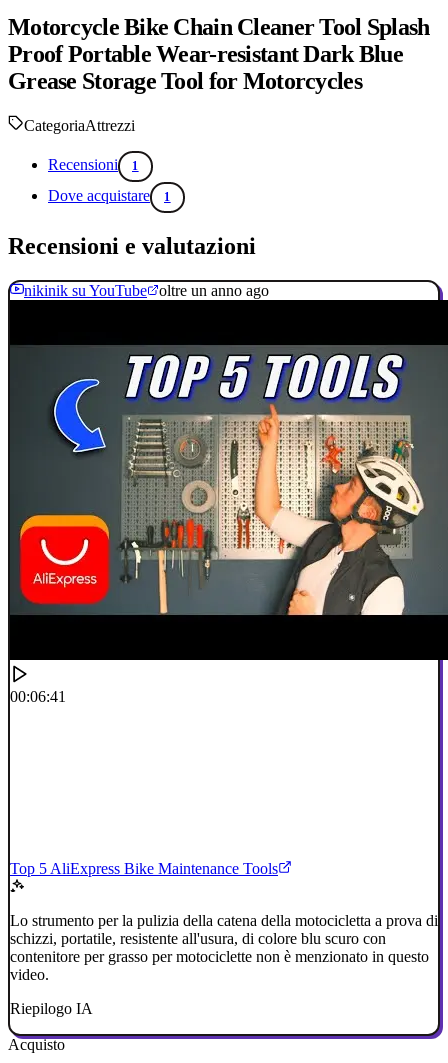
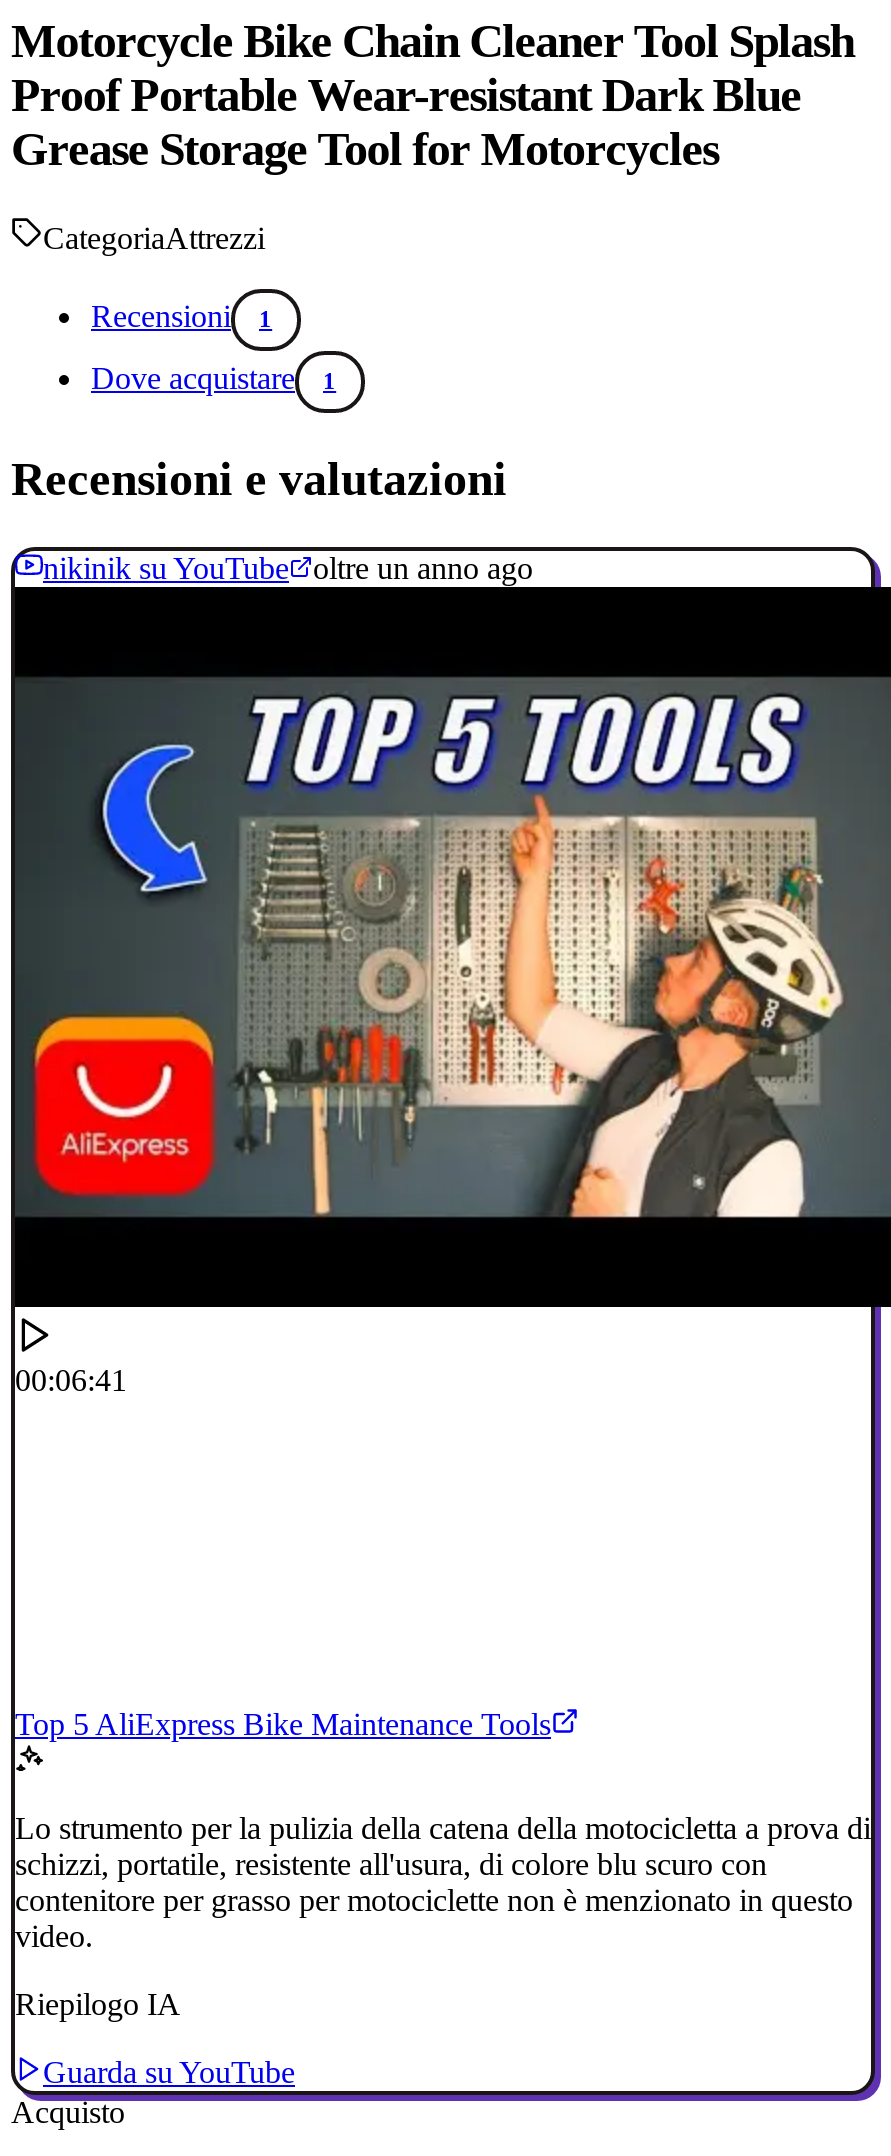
+ Guarda su YouTube
